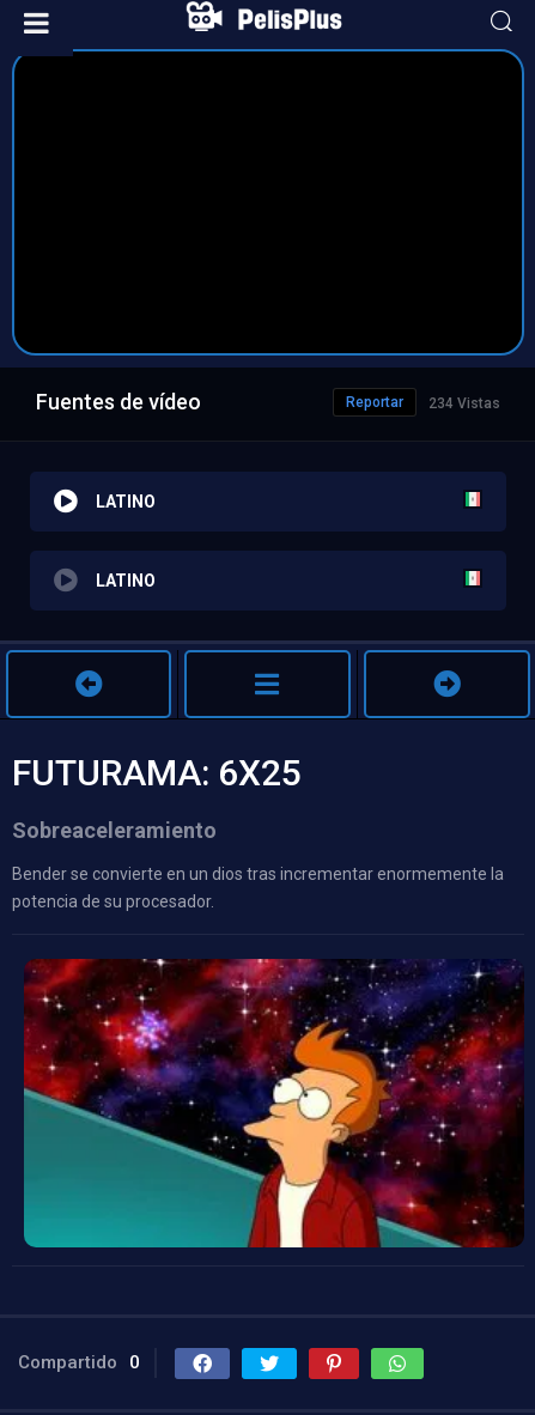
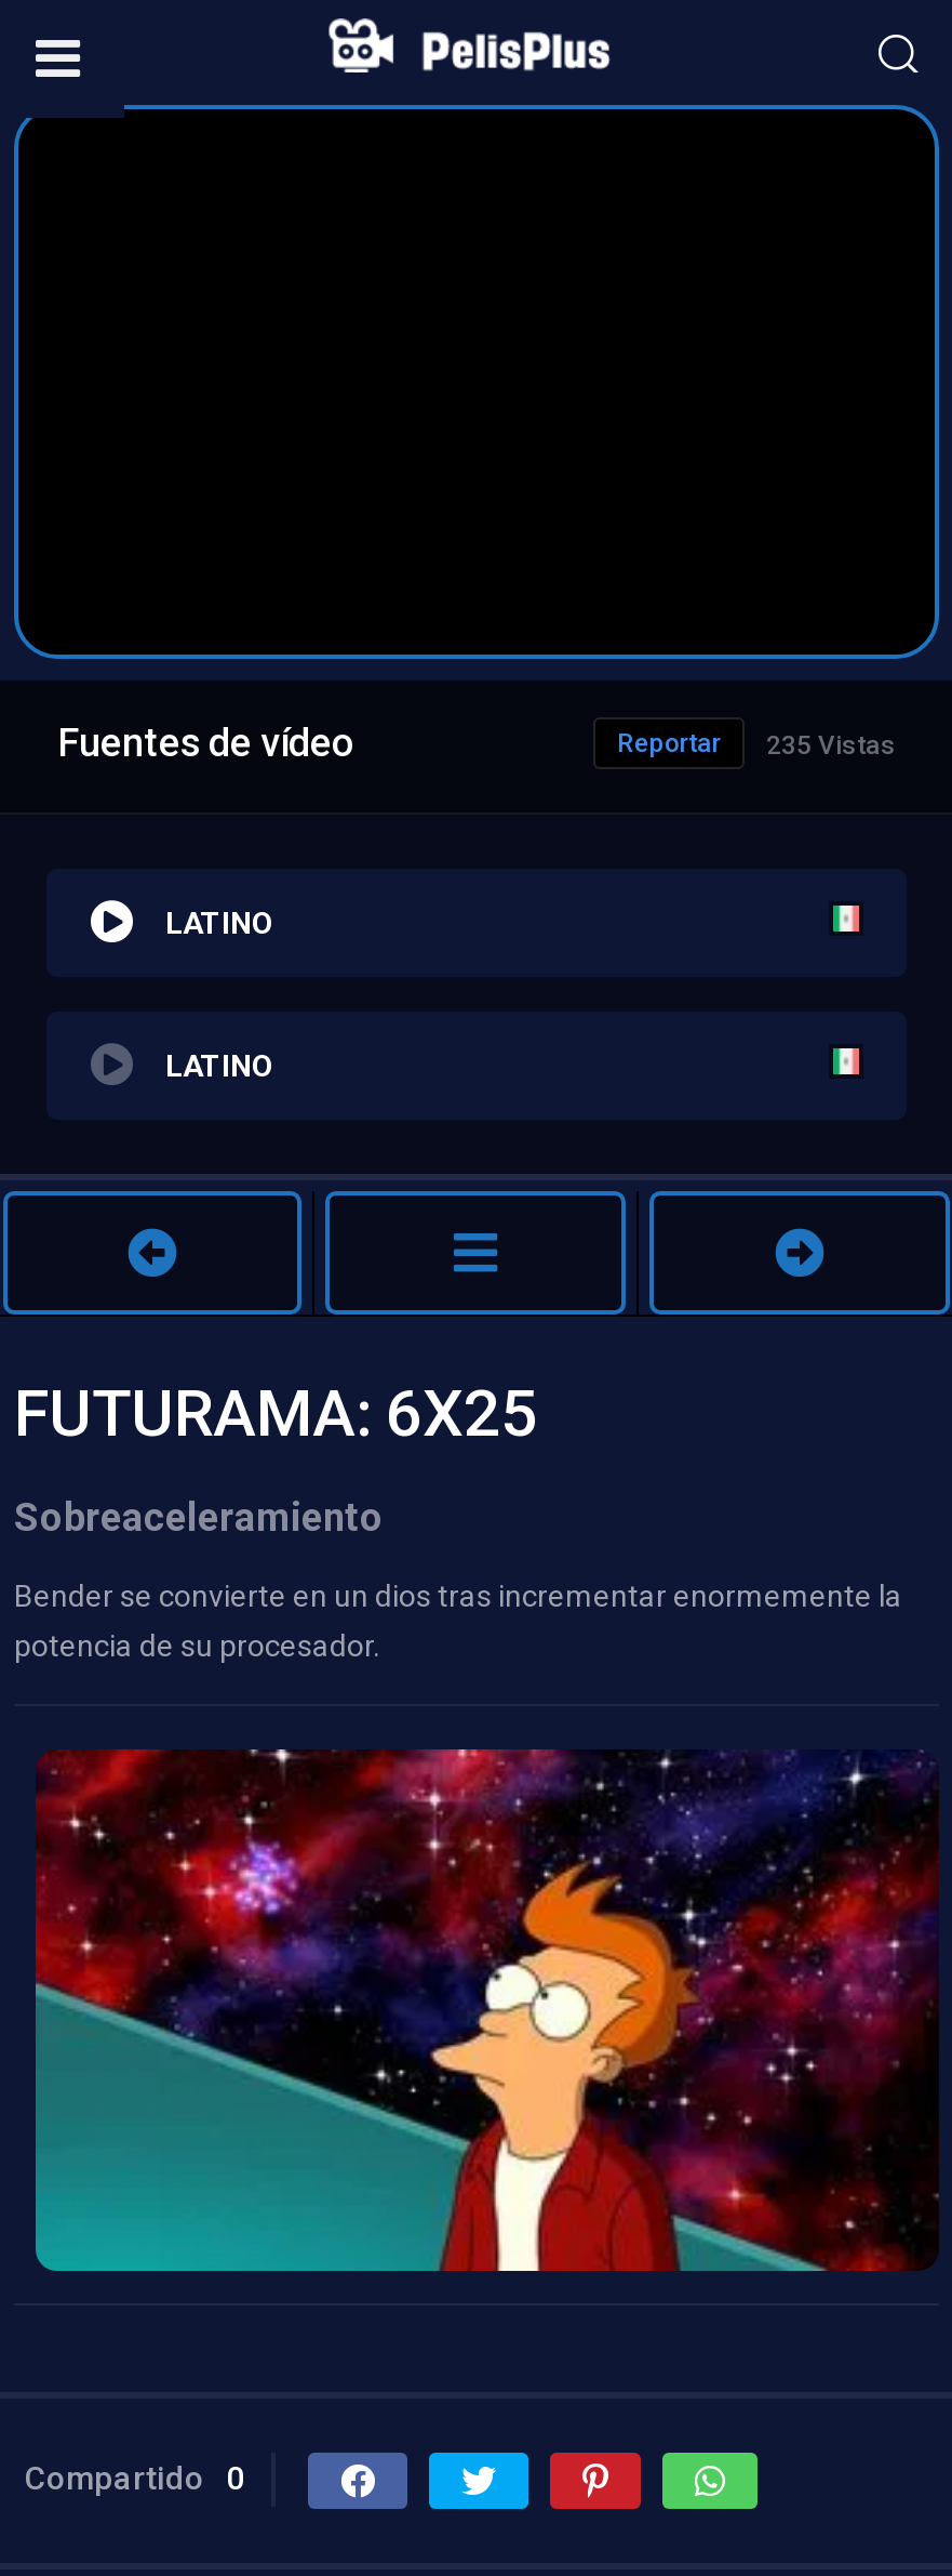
- Reportar 234 Vistas
+ Reportar 235 Vistas
